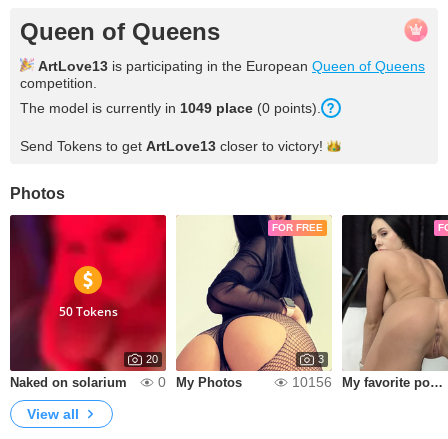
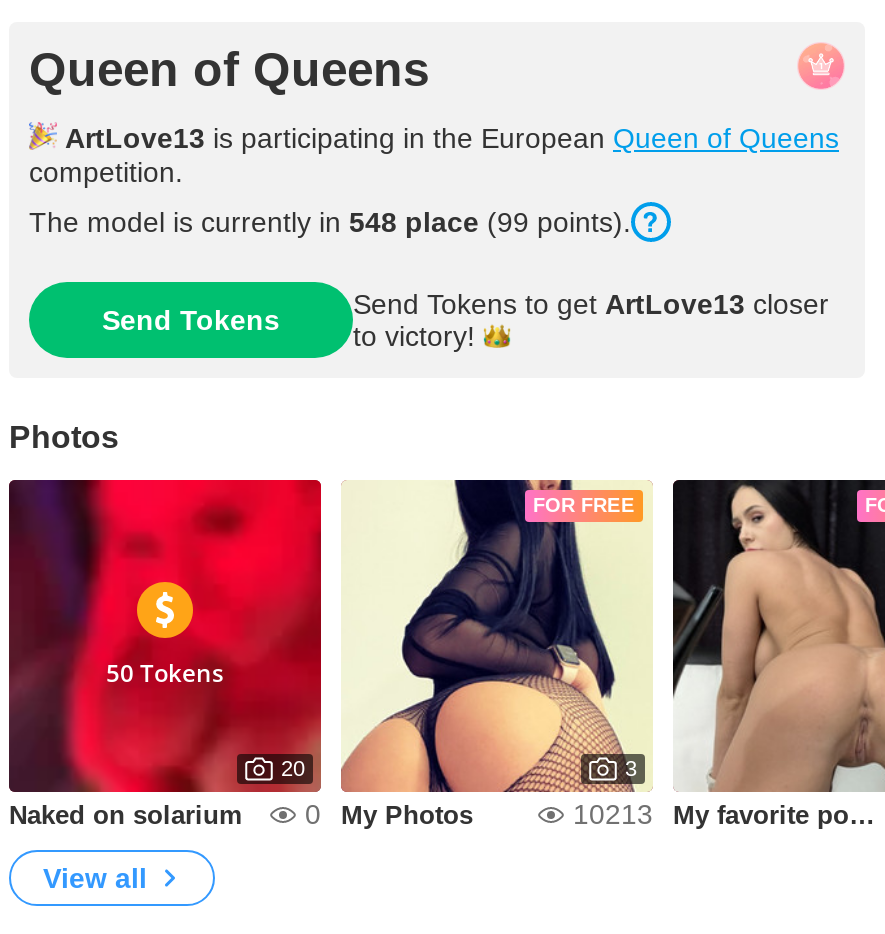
- The model is currently in 1049 place (0 points).
+ The model is currently in 548 place (99 points).

- Send Tokens to get ArtLove13 closer to victory!
+ Send Tokens
+ Send Tokens to get ArtLove13 closer
+ to victory!

- 10156
+ 10213
